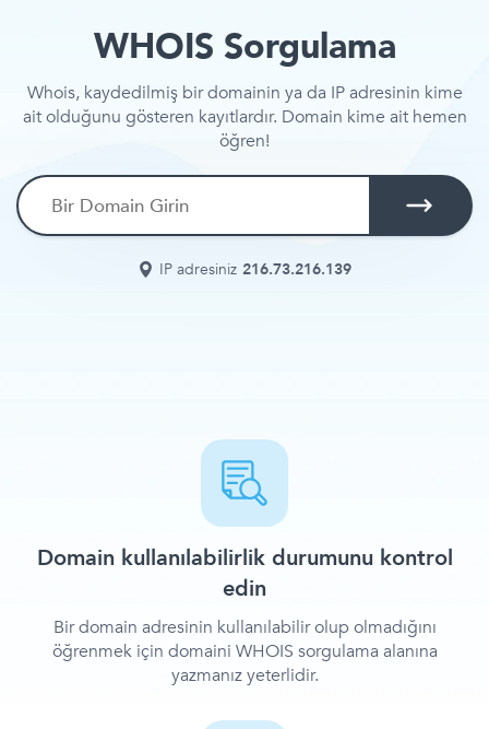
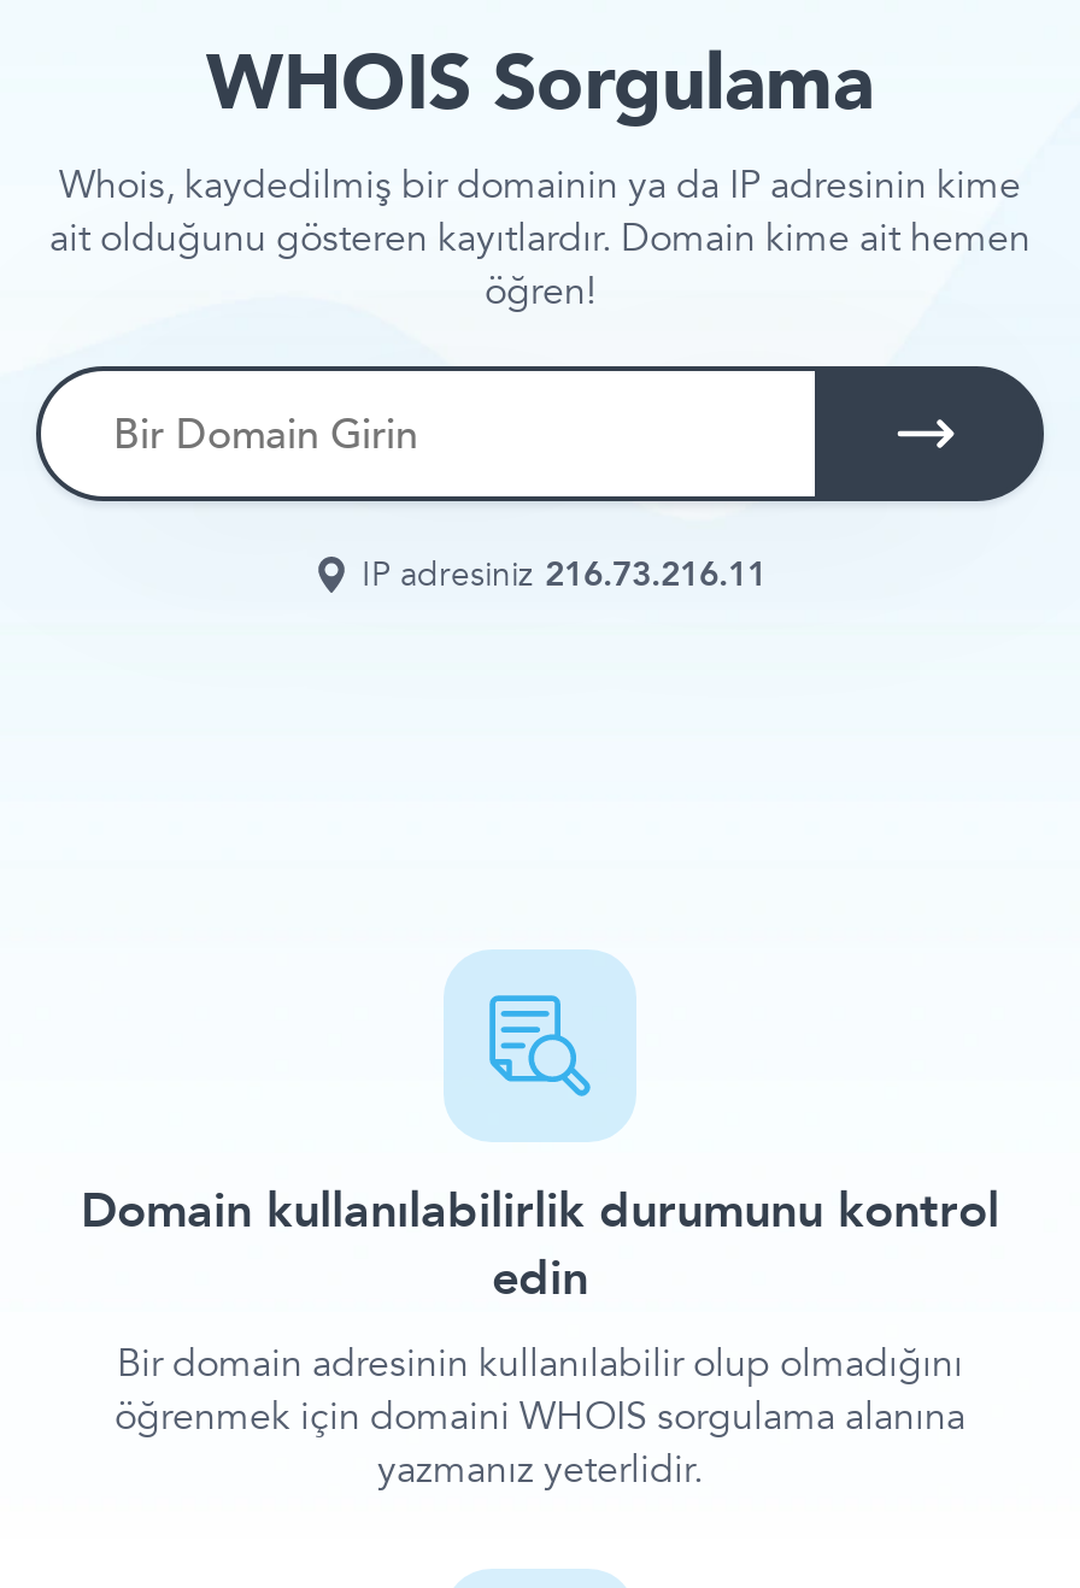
- IP adresiniz 216.73.216.139
+ IP adresiniz 216.73.216.11
